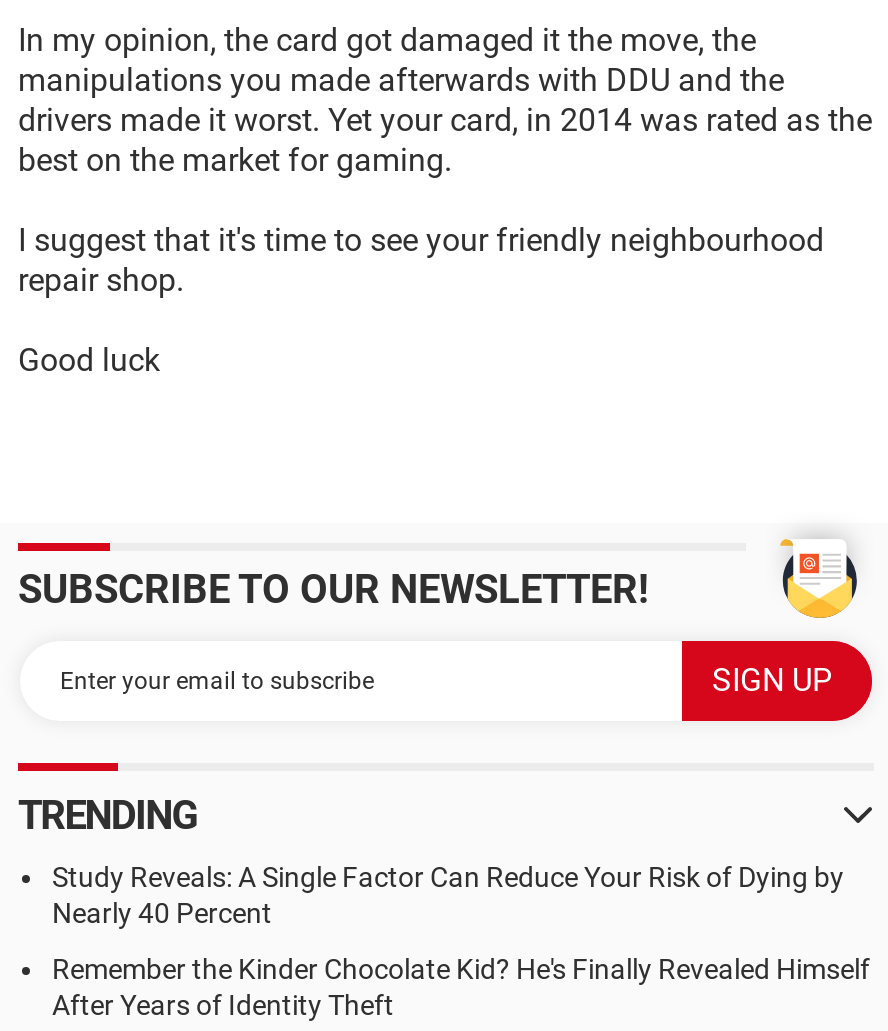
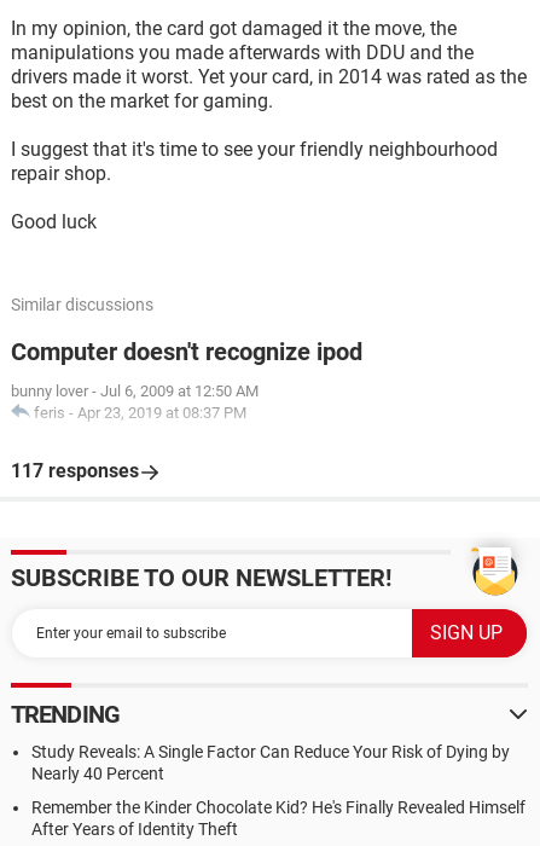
+ Similar discussions
+ Computer doesn't recognize ipod
+ bunny lover - Jul 6, 2009 at 12:50 AM
+ feris - Apr 23, 2019 at 08:37 PM
+ 117 responses
